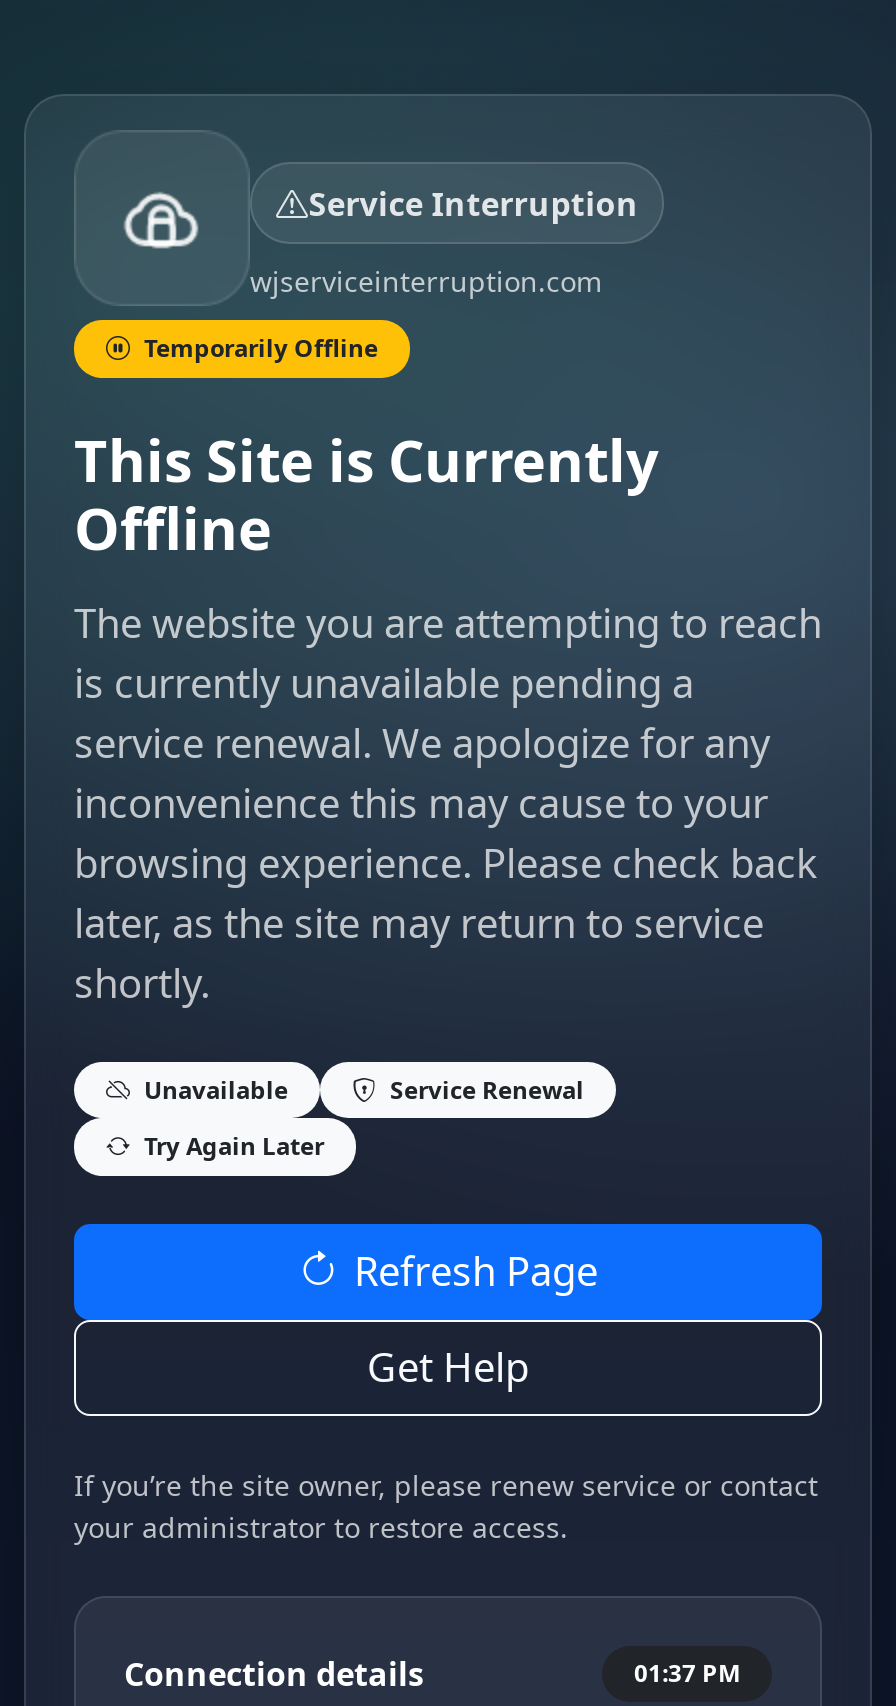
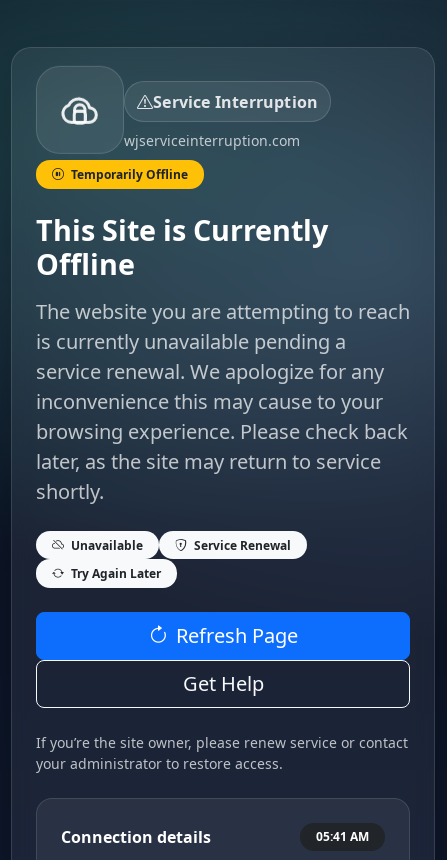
- 01:37 PM
+ 05:41 AM
